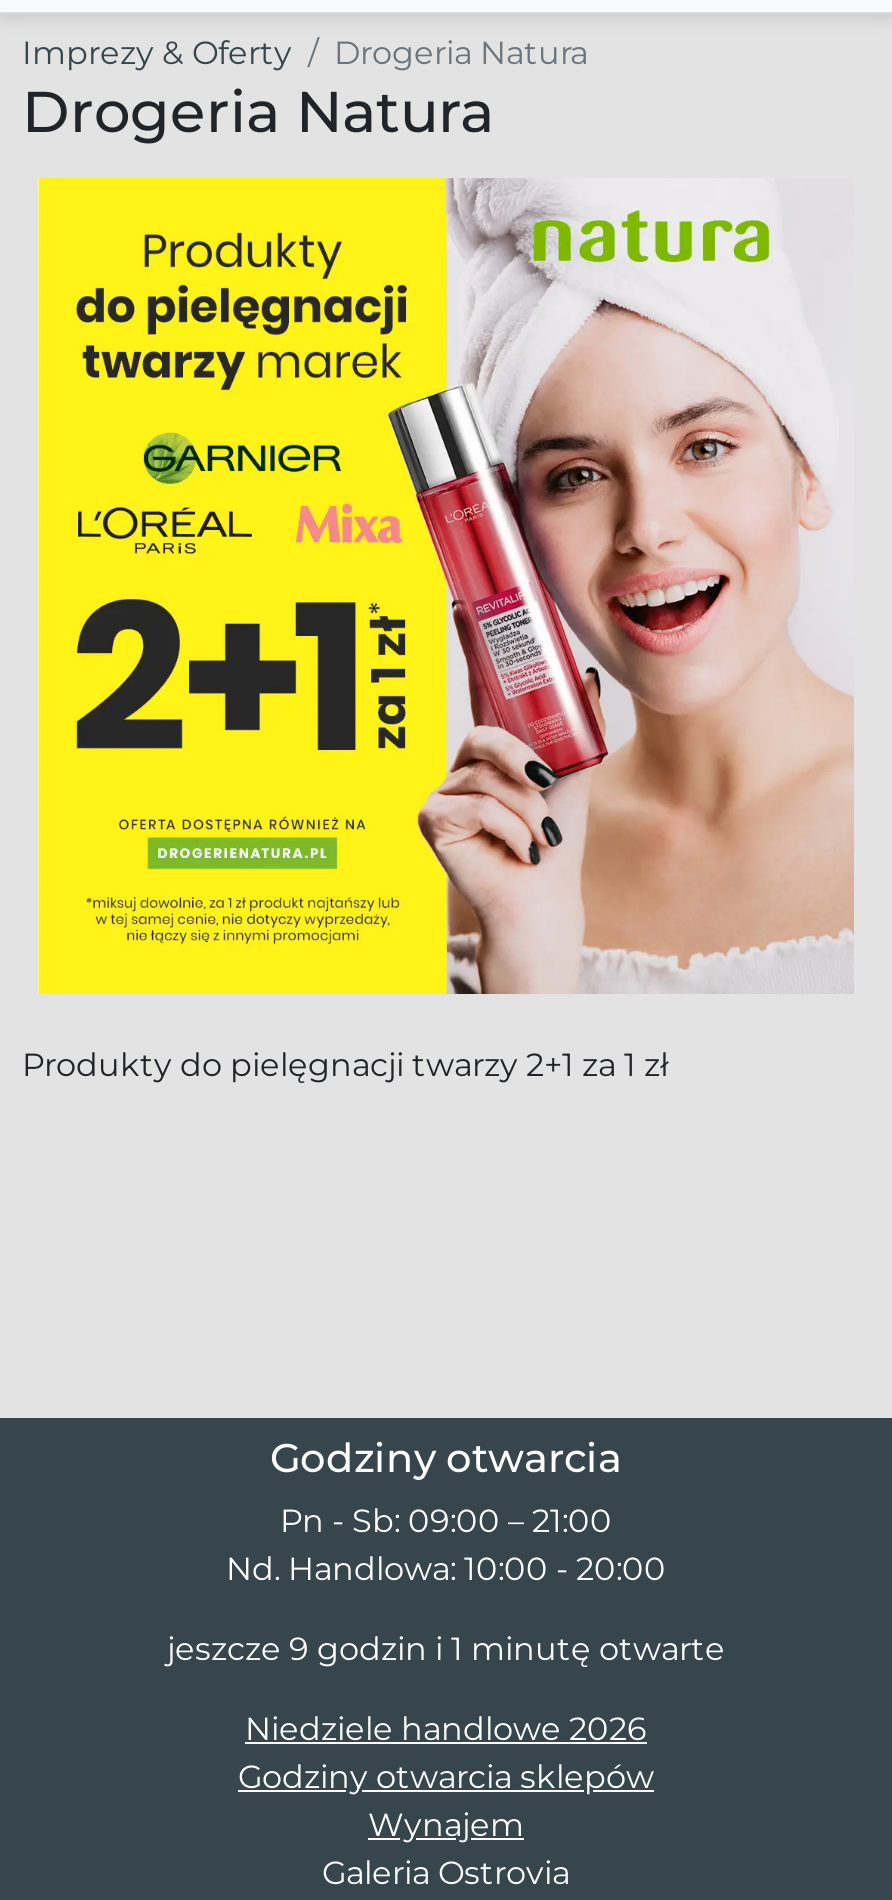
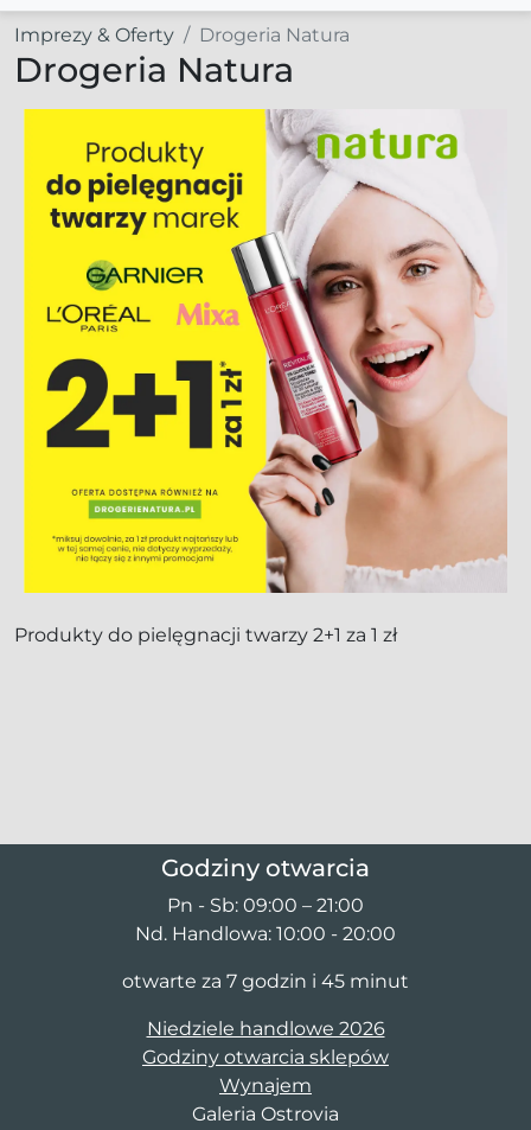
- jeszcze 9 godzin i 1 minutę otwarte
+ otwarte za 7 godzin i 45 minut
